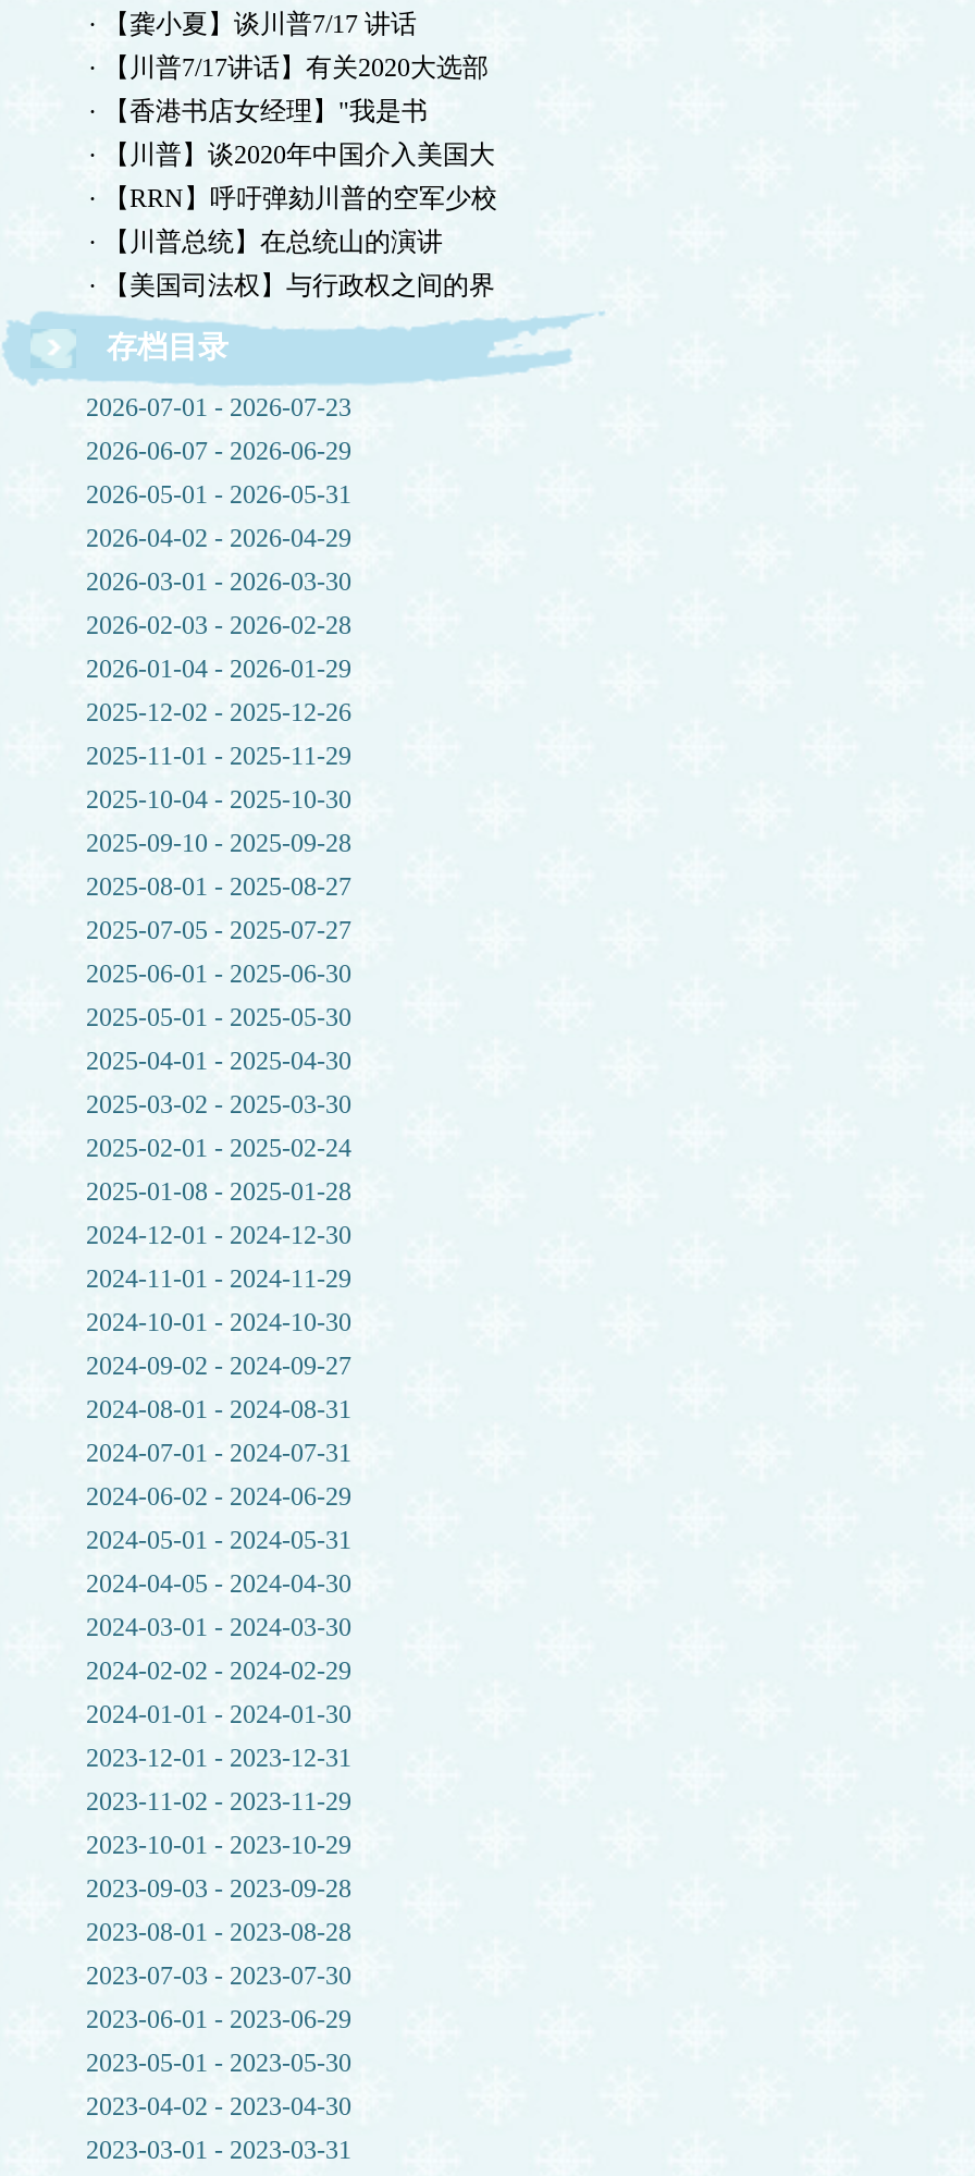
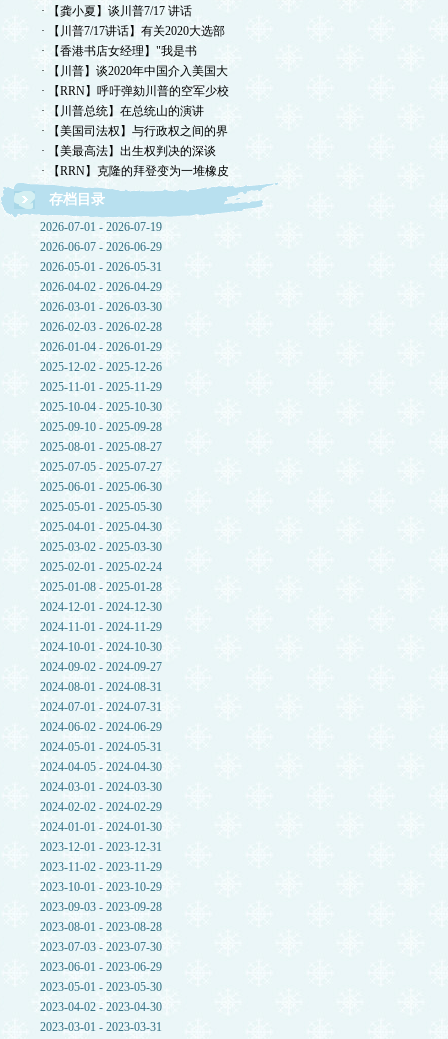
+ · 【美最高法】出生权判决的深谈
+ · 【RRN】克隆的拜登变为一堆橡皮

- 2026-07-01 - 2026-07-23
+ 2026-07-01 - 2026-07-19
